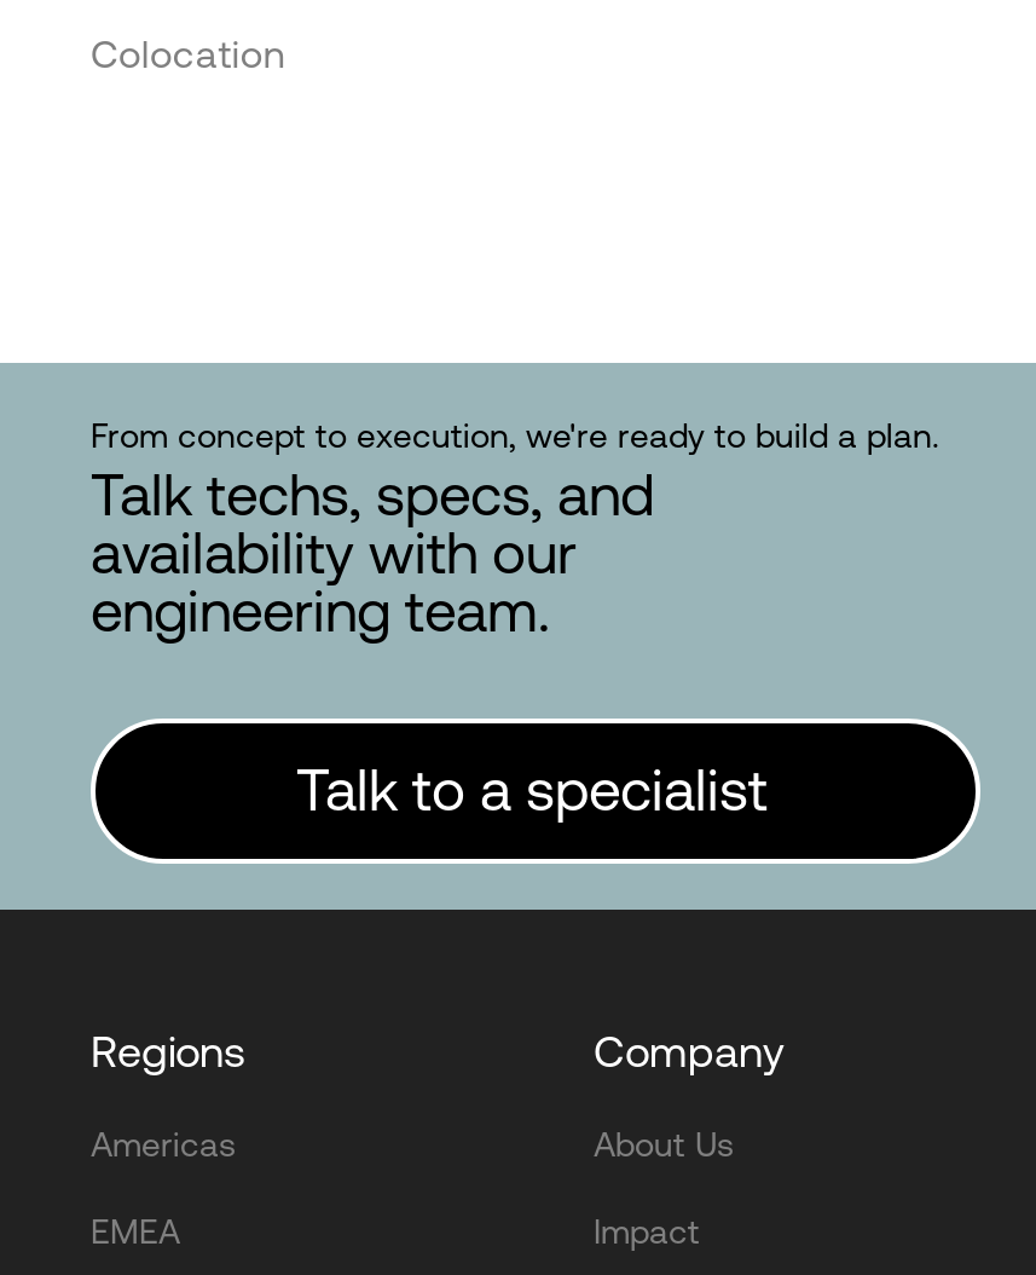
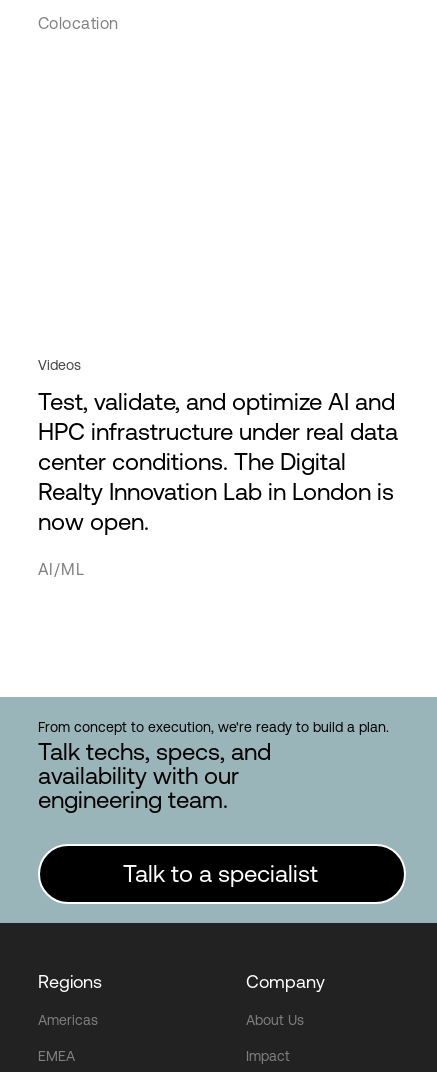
+ Videos
+ Test, validate, and optimize AI and
+ HPC infrastructure under real data
+ center conditions. The Digital
+ Realty Innovation Lab in London is
+ now open.
+ AI/ML
